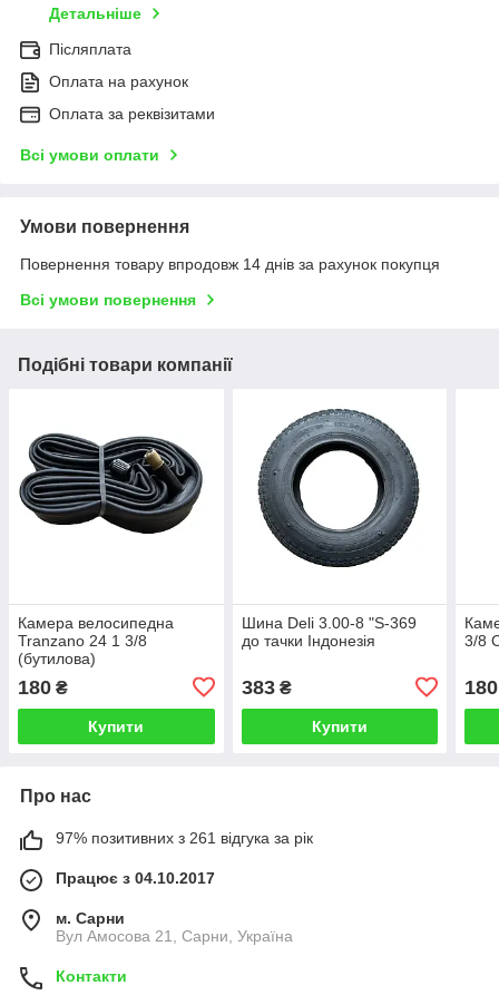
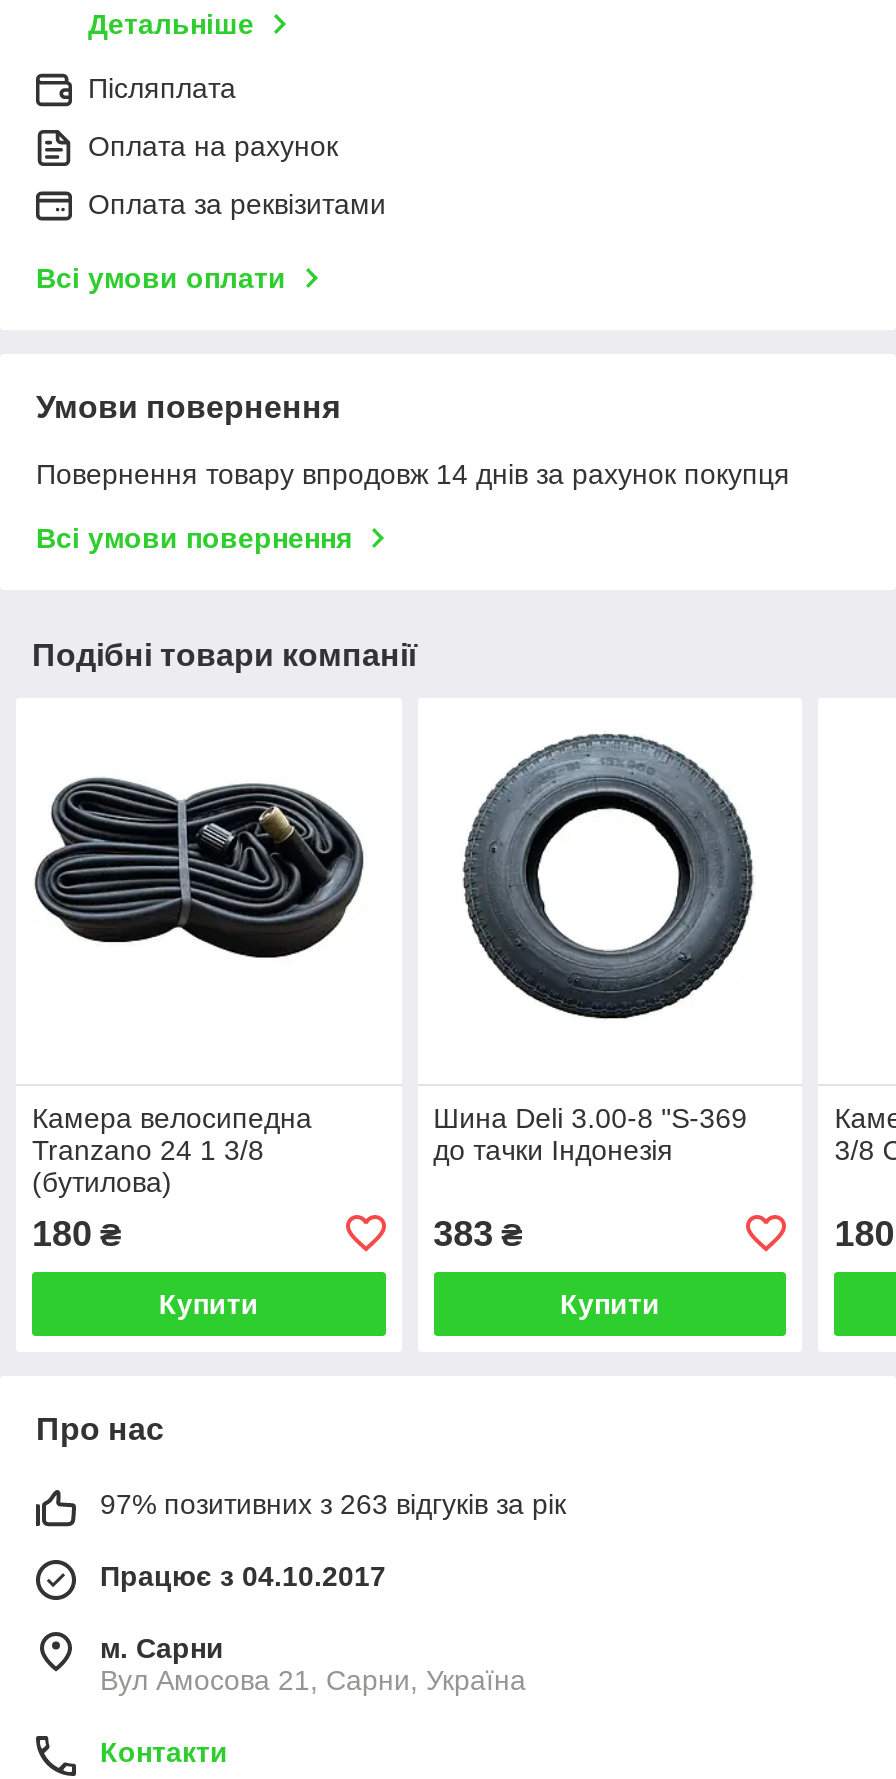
- 97% позитивних з 261 відгука за рік
+ 97% позитивних з 263 відгуків за рік
